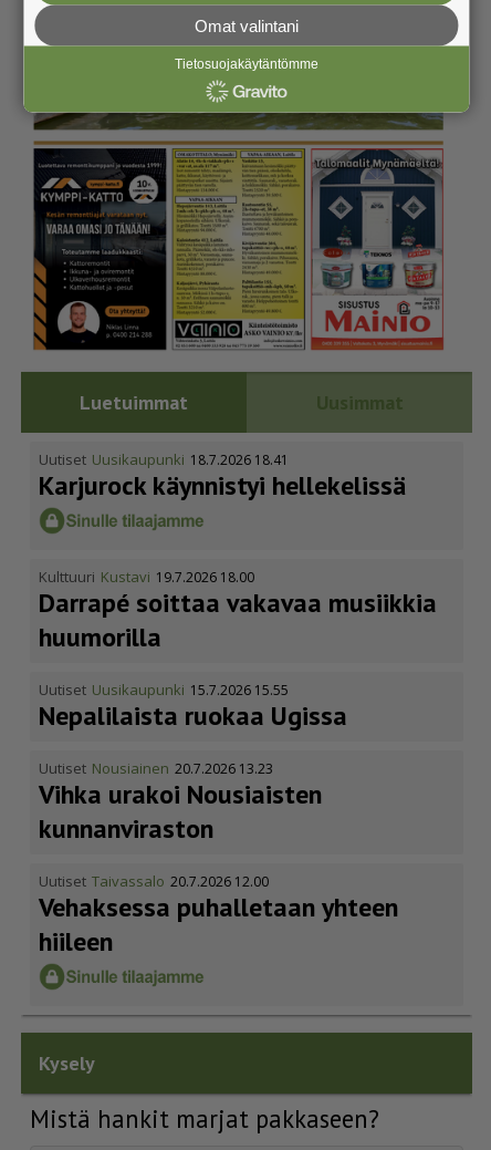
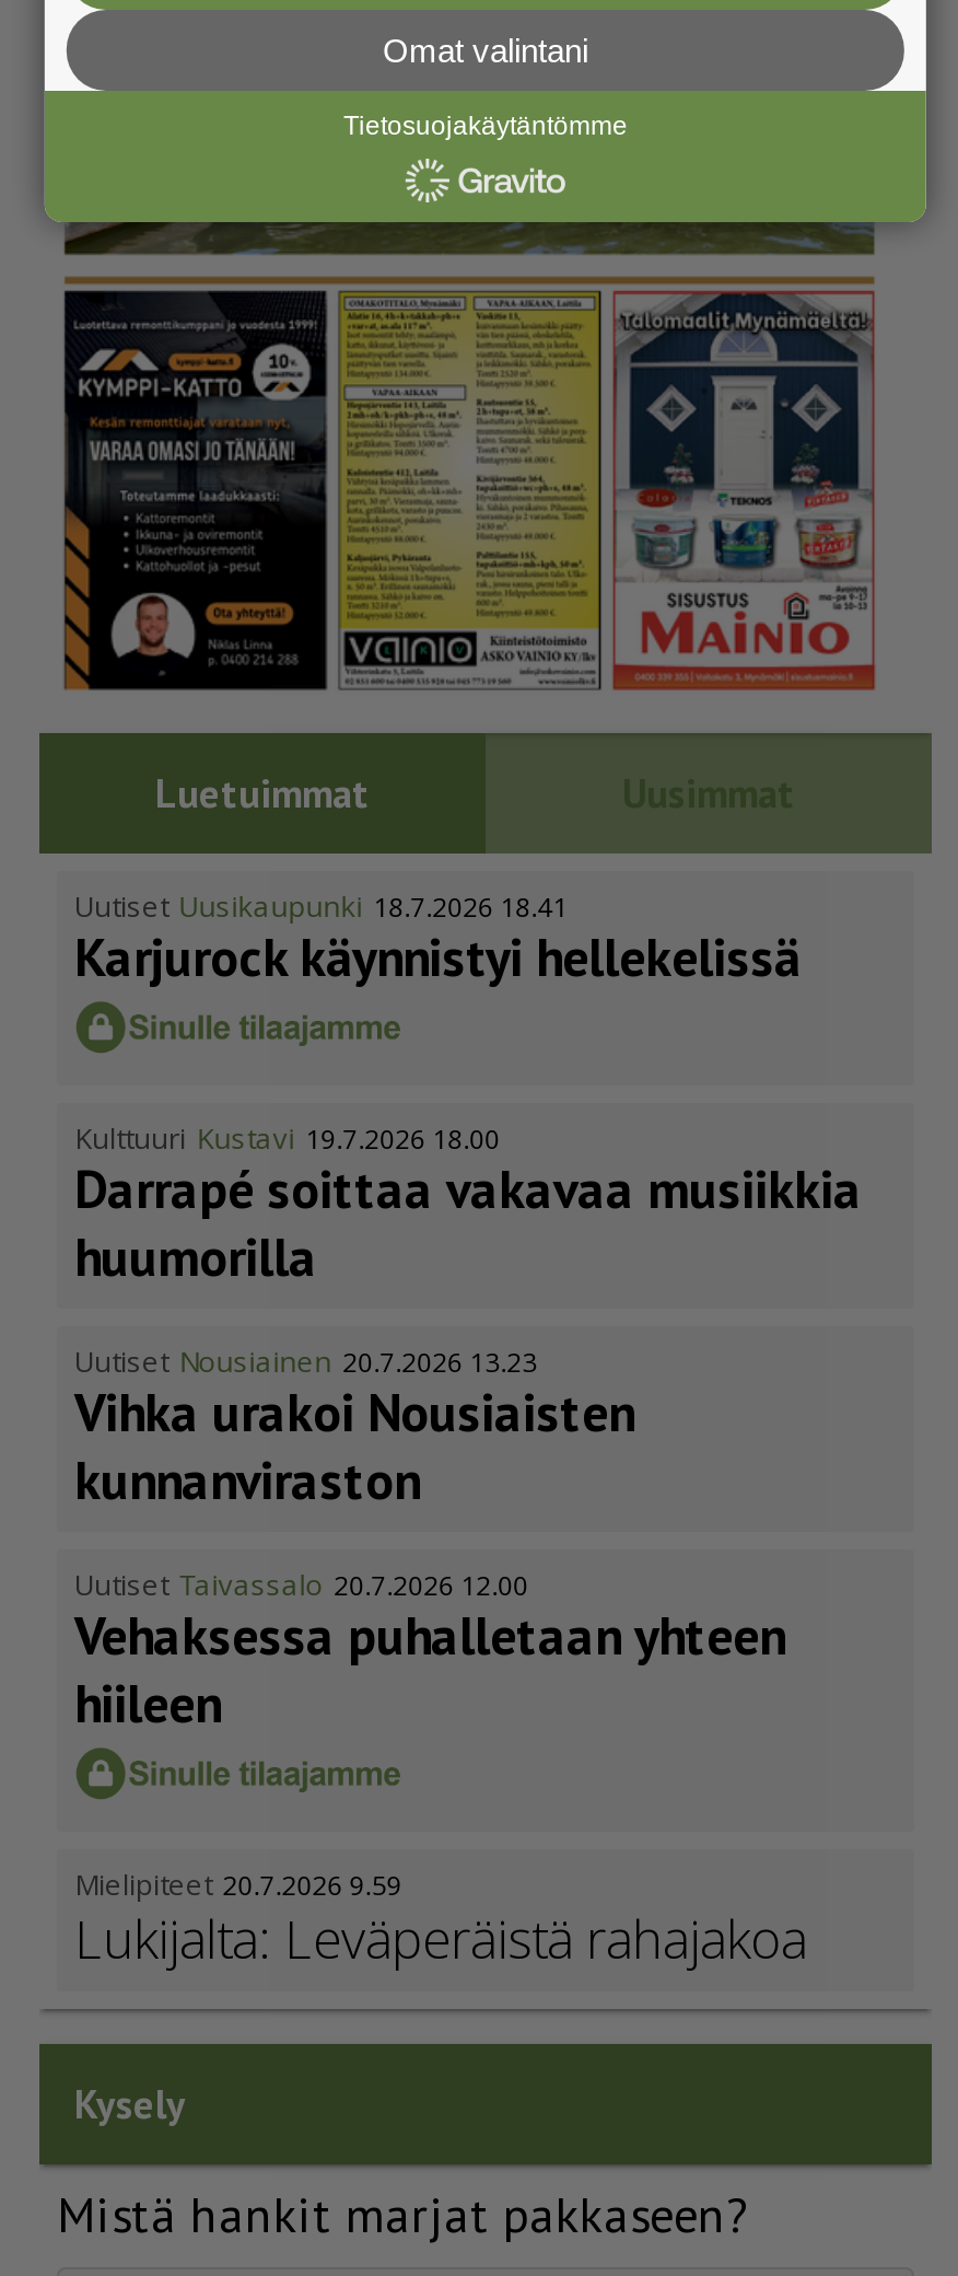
- Uutiset Uusikaupunki 15.7.2026 15.55
- Nepalilaista ruokaa Ugissa

moved up: Uutiset Nousiainen 20.7.2026 13.23 | Vihka urakoi Nousiaisten | kunnanviraston | Uutiset Taivassalo 20.7.2026 12.00 | Vehaksessa puhalletaan yhteen | hiileen

+ Mielipiteet 20.7.2026 9.59
+ Lukijalta: Leväperäistä rahajakoa
